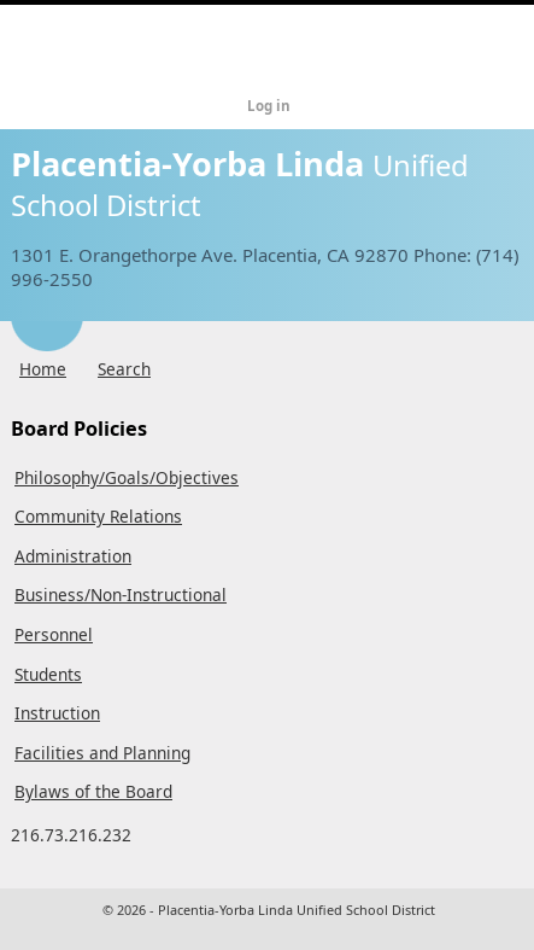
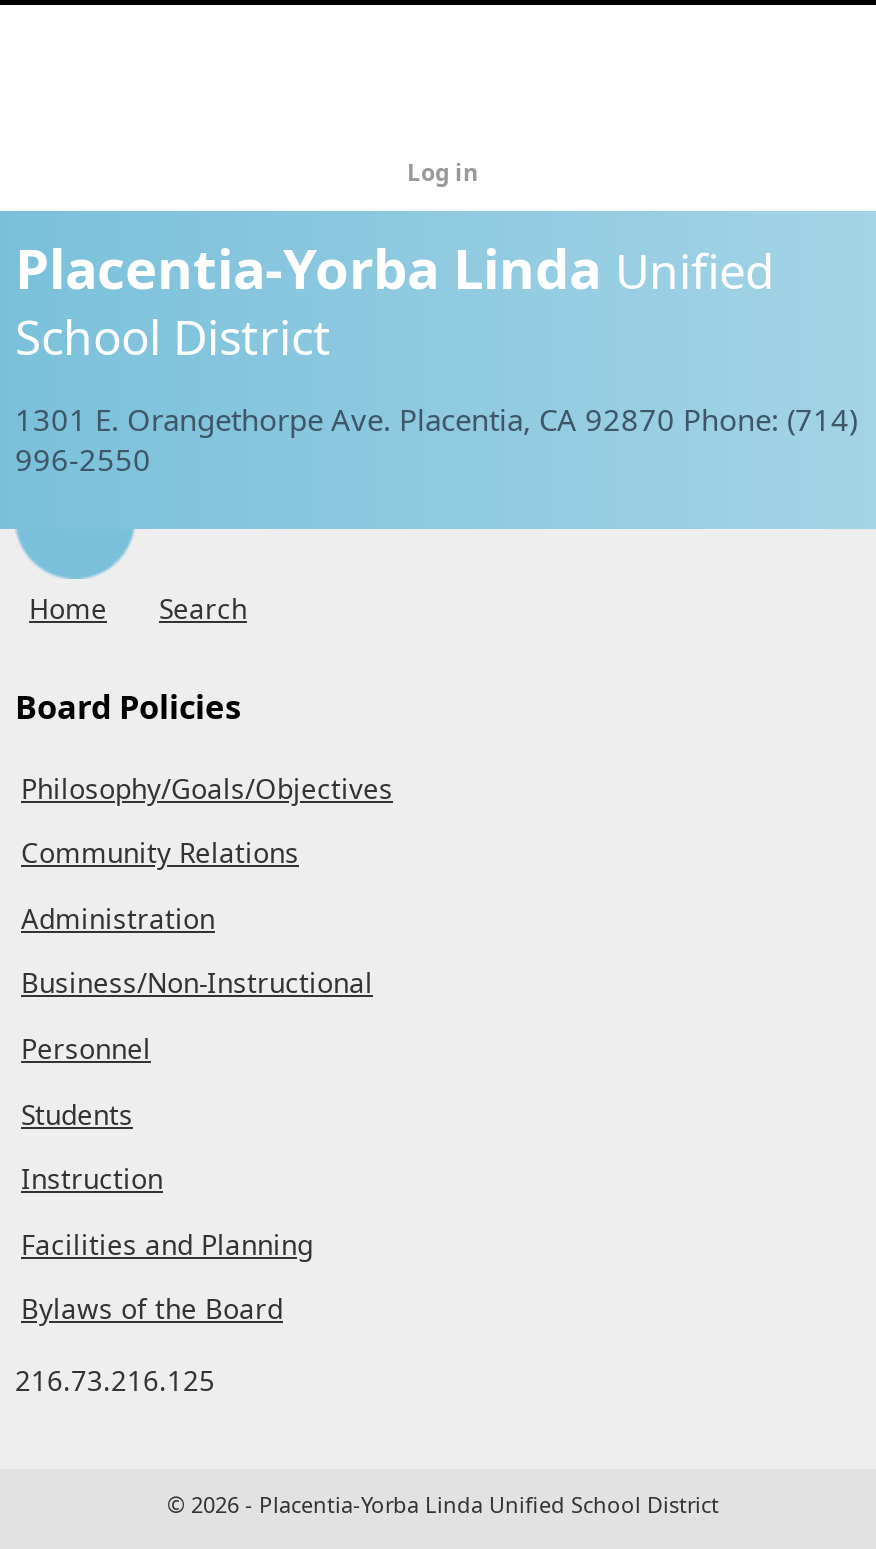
- 216.73.216.232
+ 216.73.216.125
